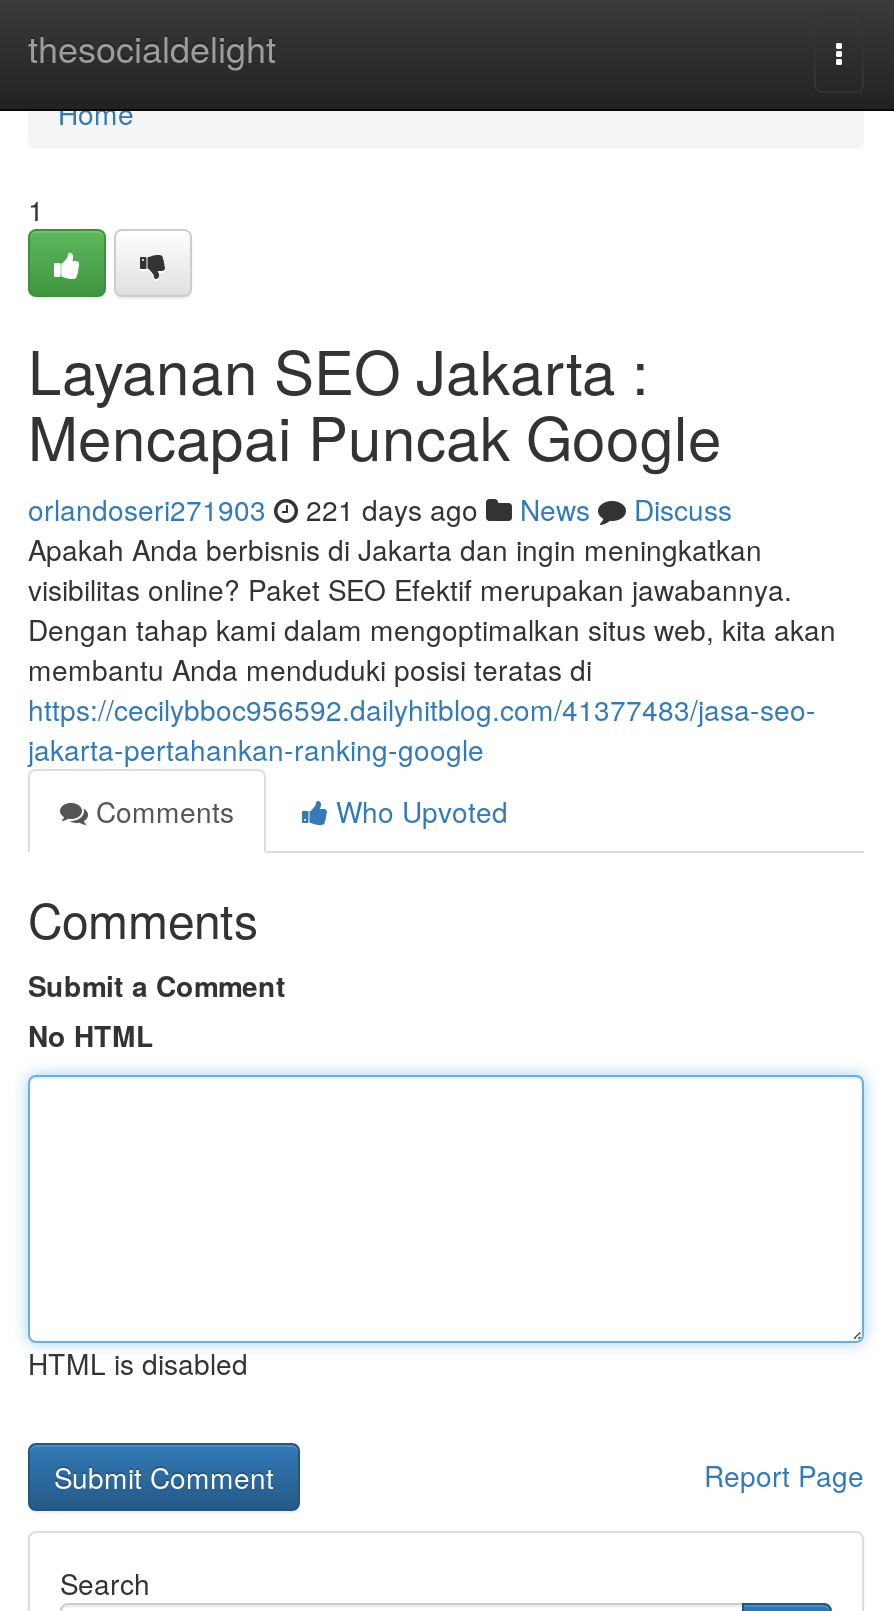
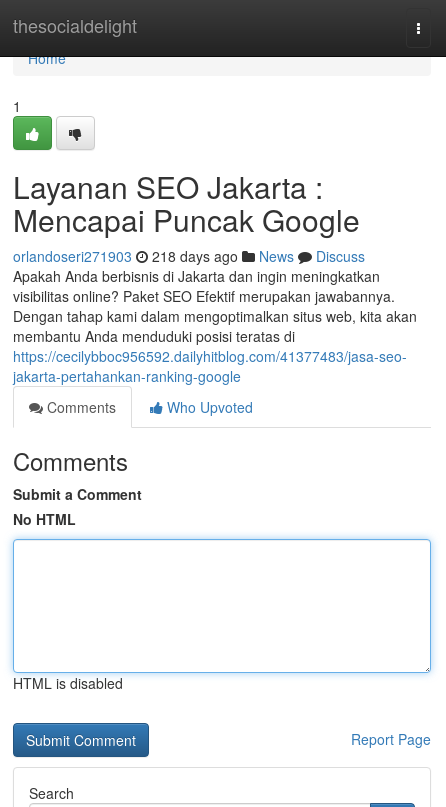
- orlandoseri271903 221 days ago News Discuss
+ orlandoseri271903 218 days ago News Discuss
